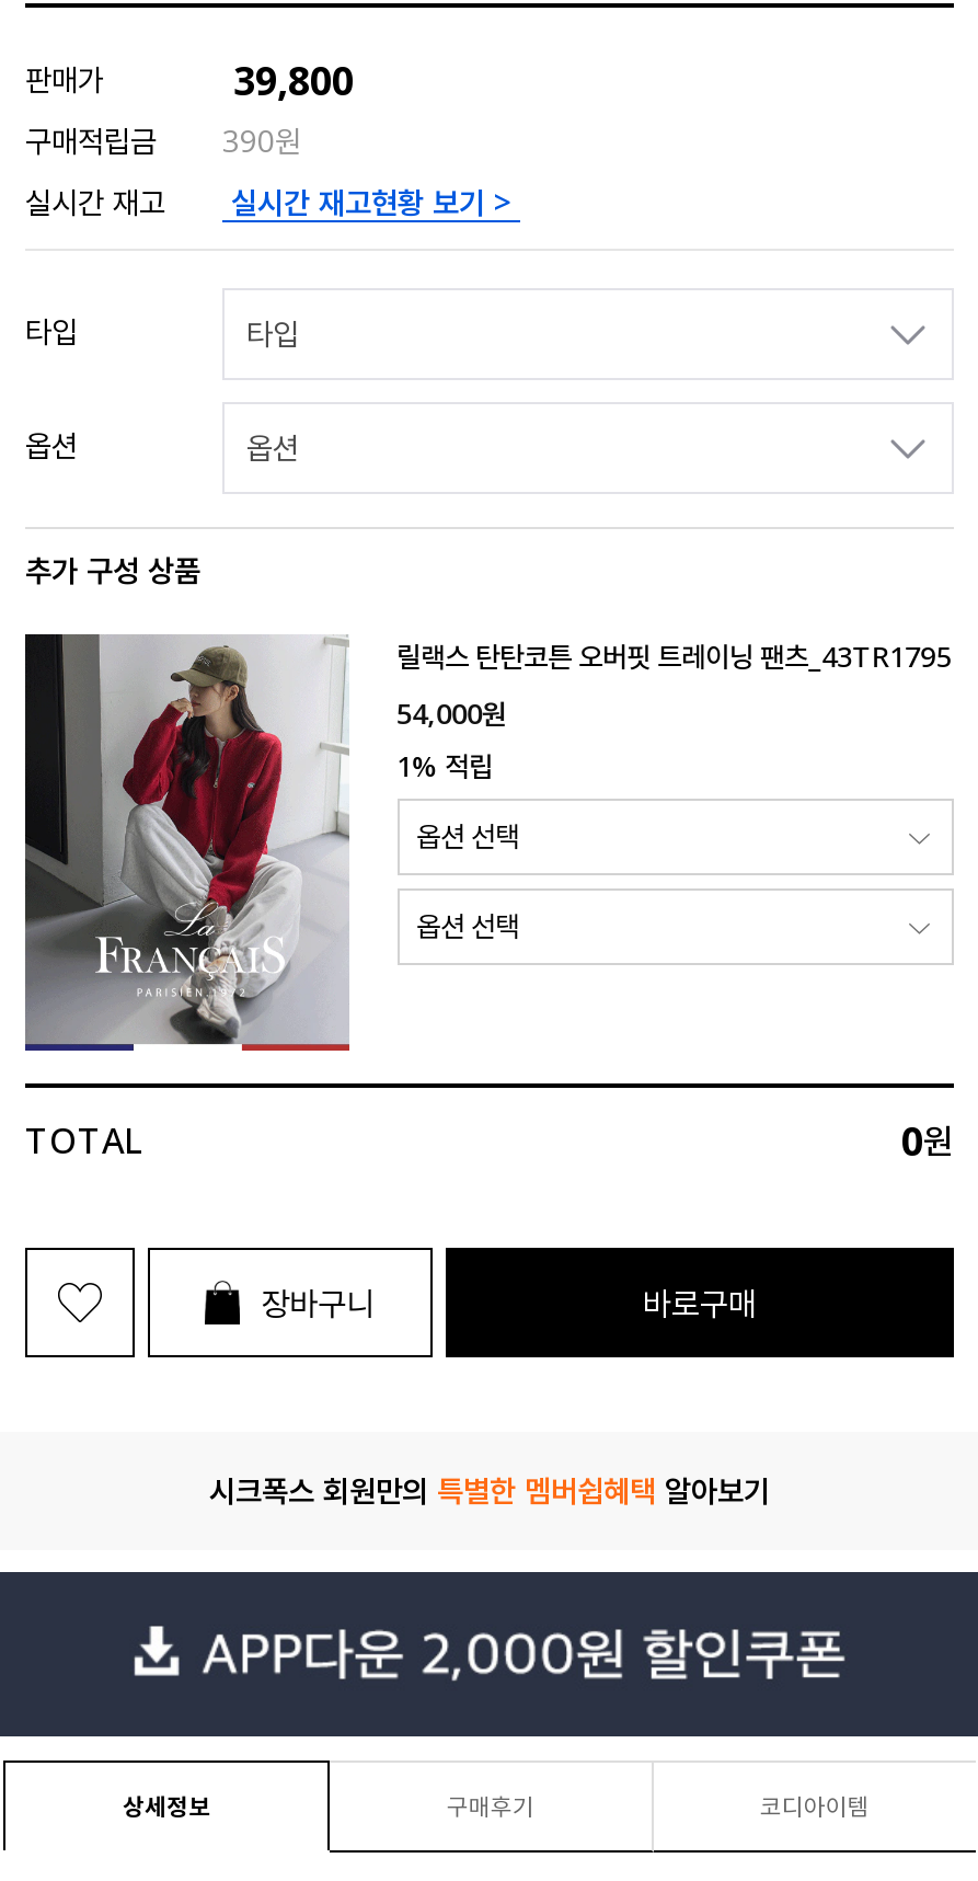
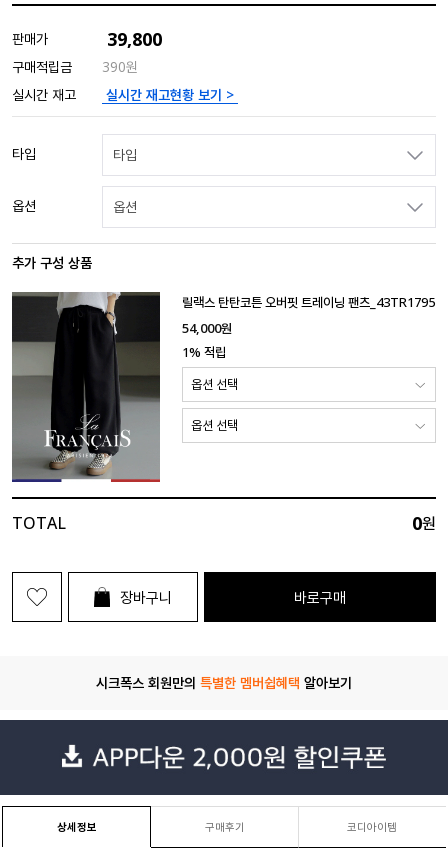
- [image]
+ [image]
